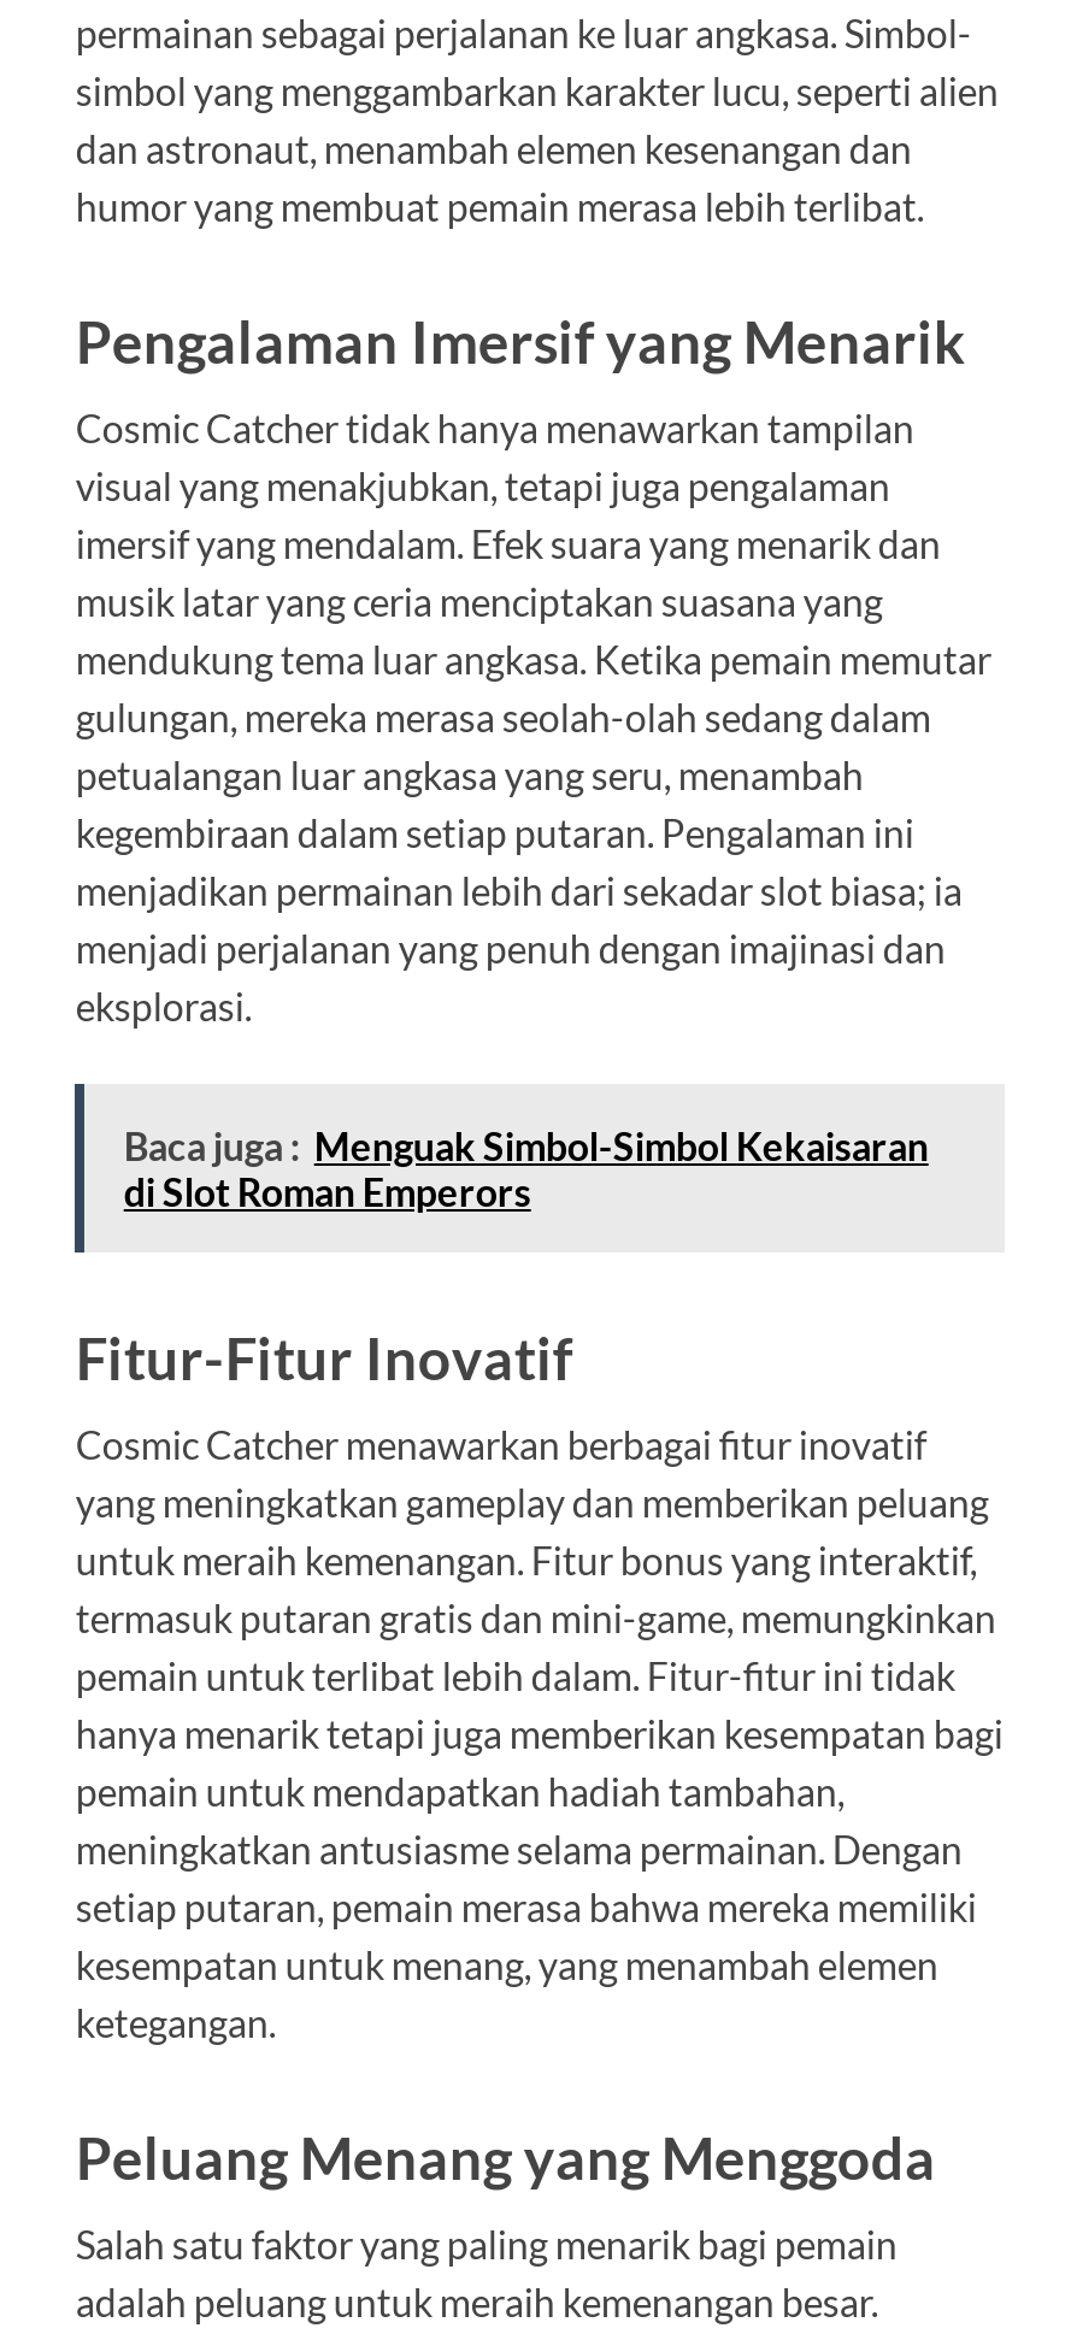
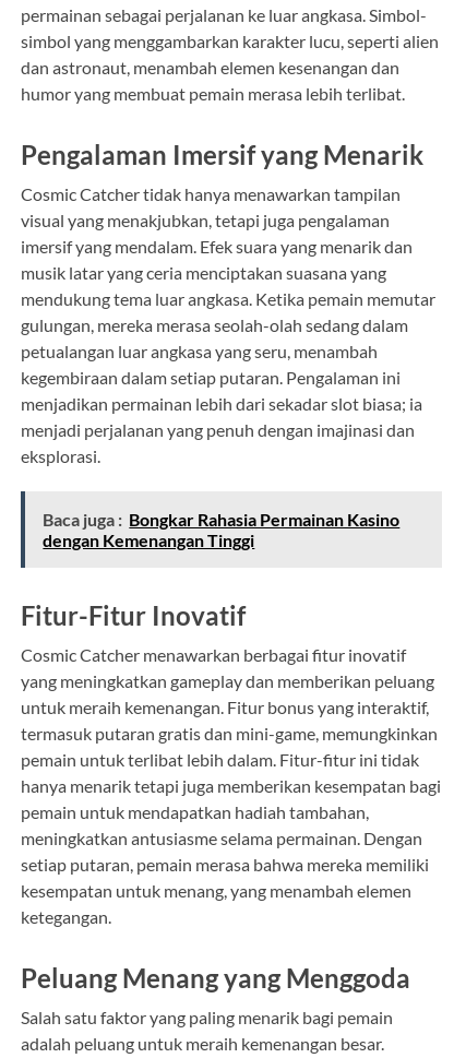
- Baca juga : Menguak Simbol-Simbol Kekaisaran
- di Slot Roman Emperors
+ Baca juga : Bongkar Rahasia Permainan Kasino
+ dengan Kemenangan Tinggi
